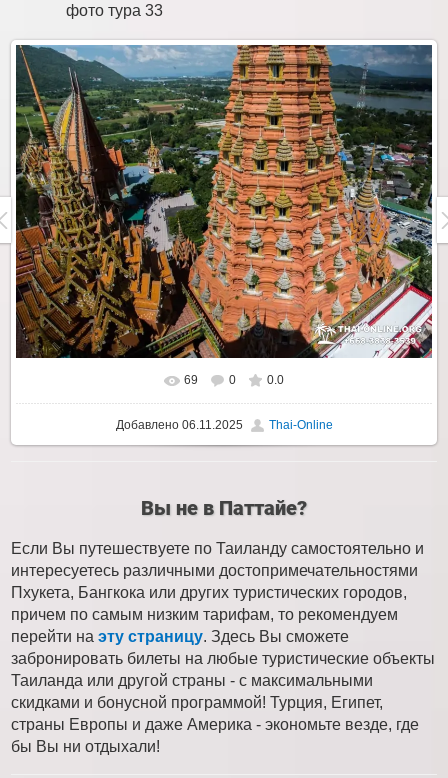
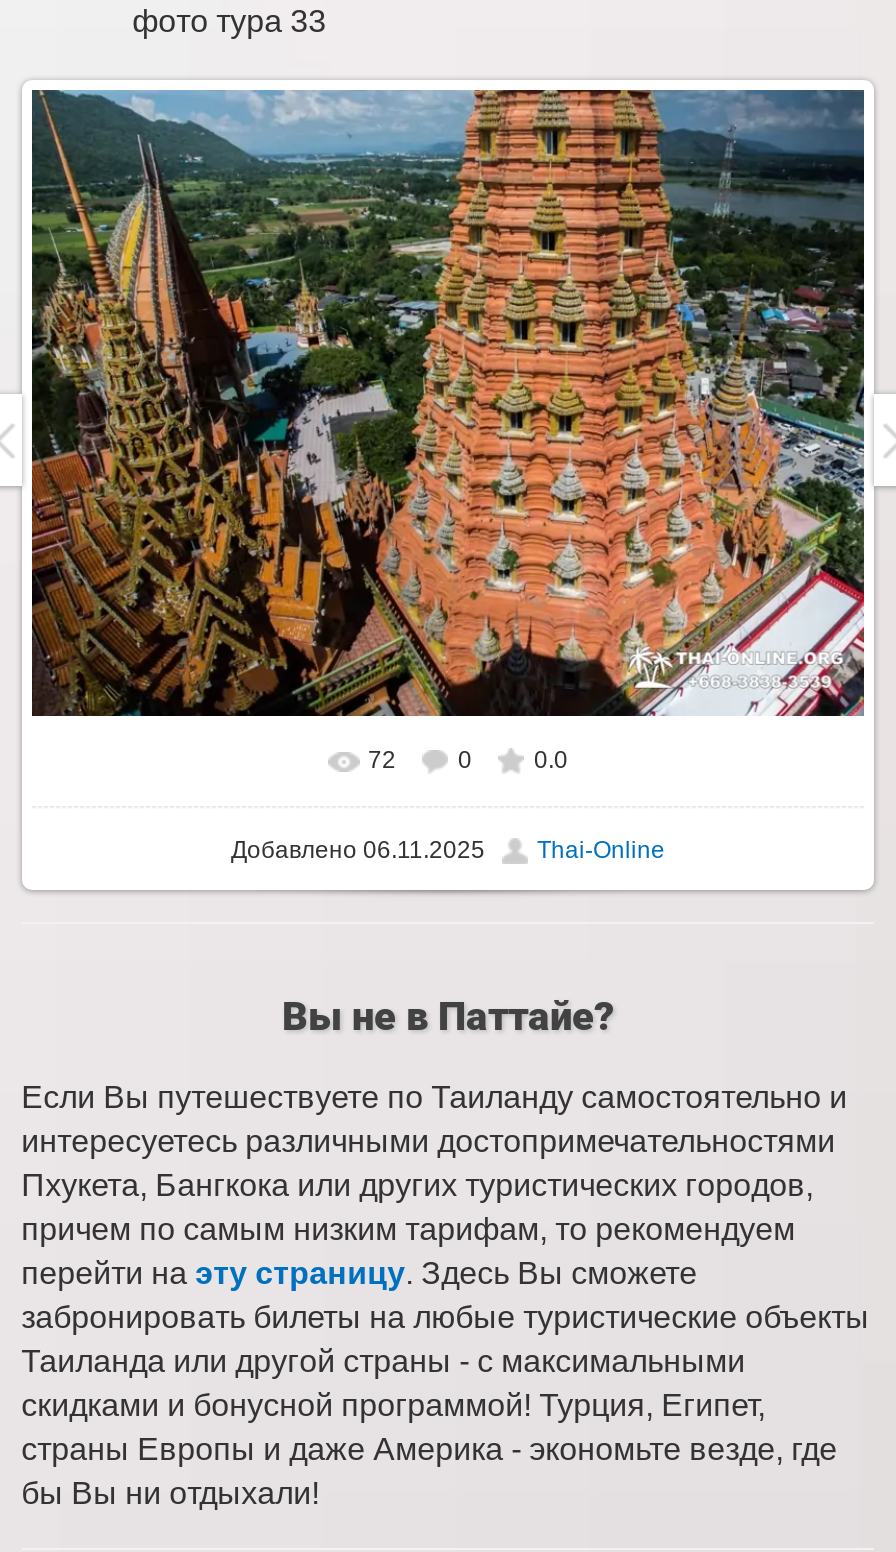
- 69
+ 72
